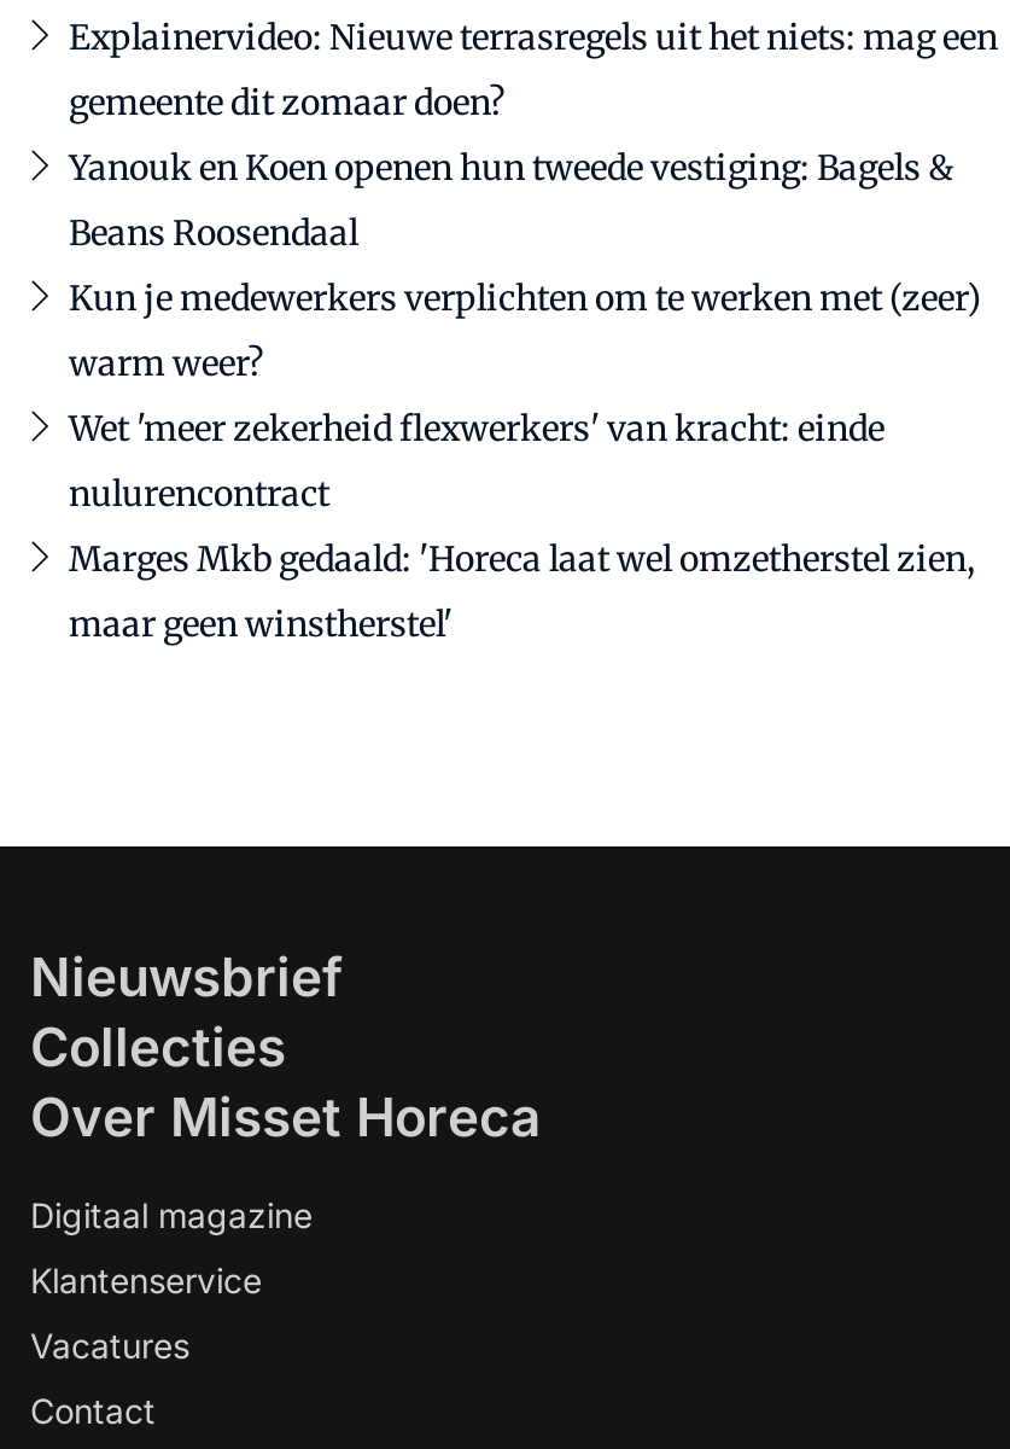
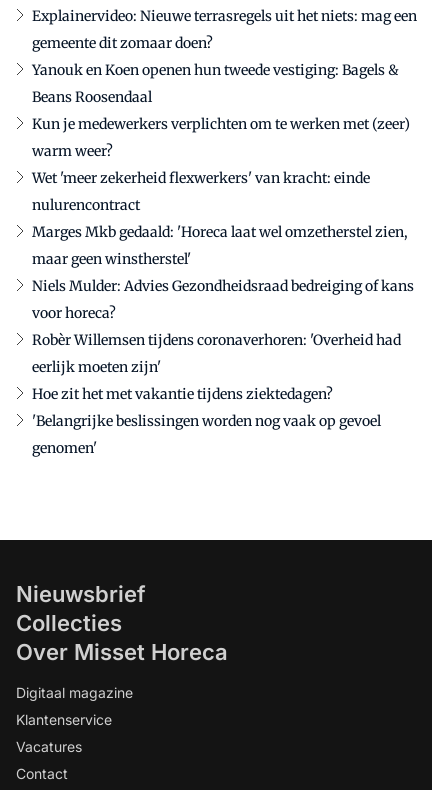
+ Niels Mulder: Advies Gezondheidsraad bedreiging of kans
+ voor horeca?
+ Robèr Willemsen tijdens coronaverhoren: 'Overheid had
+ eerlijk moeten zijn'
+ Hoe zit het met vakantie tijdens ziektedagen?
+ 'Belangrijke beslissingen worden nog vaak op gevoel
+ genomen'
